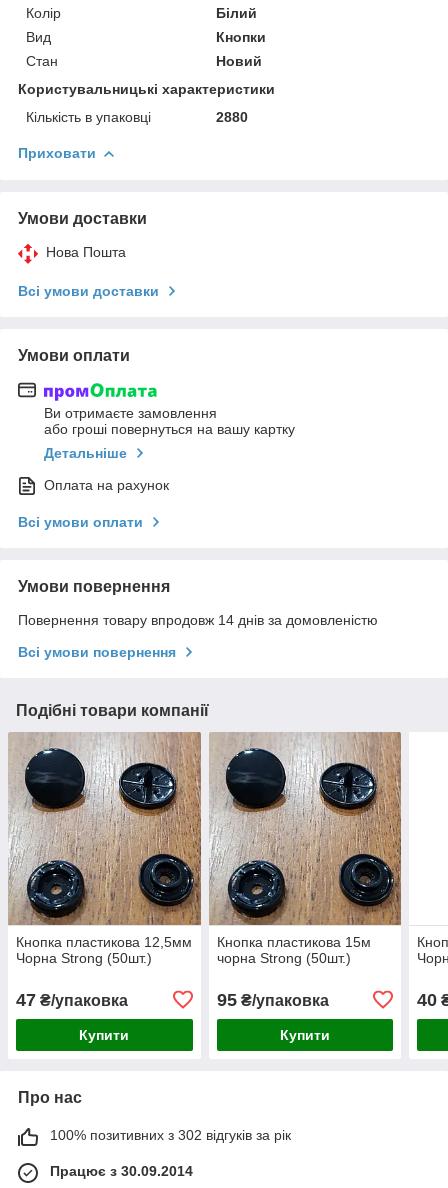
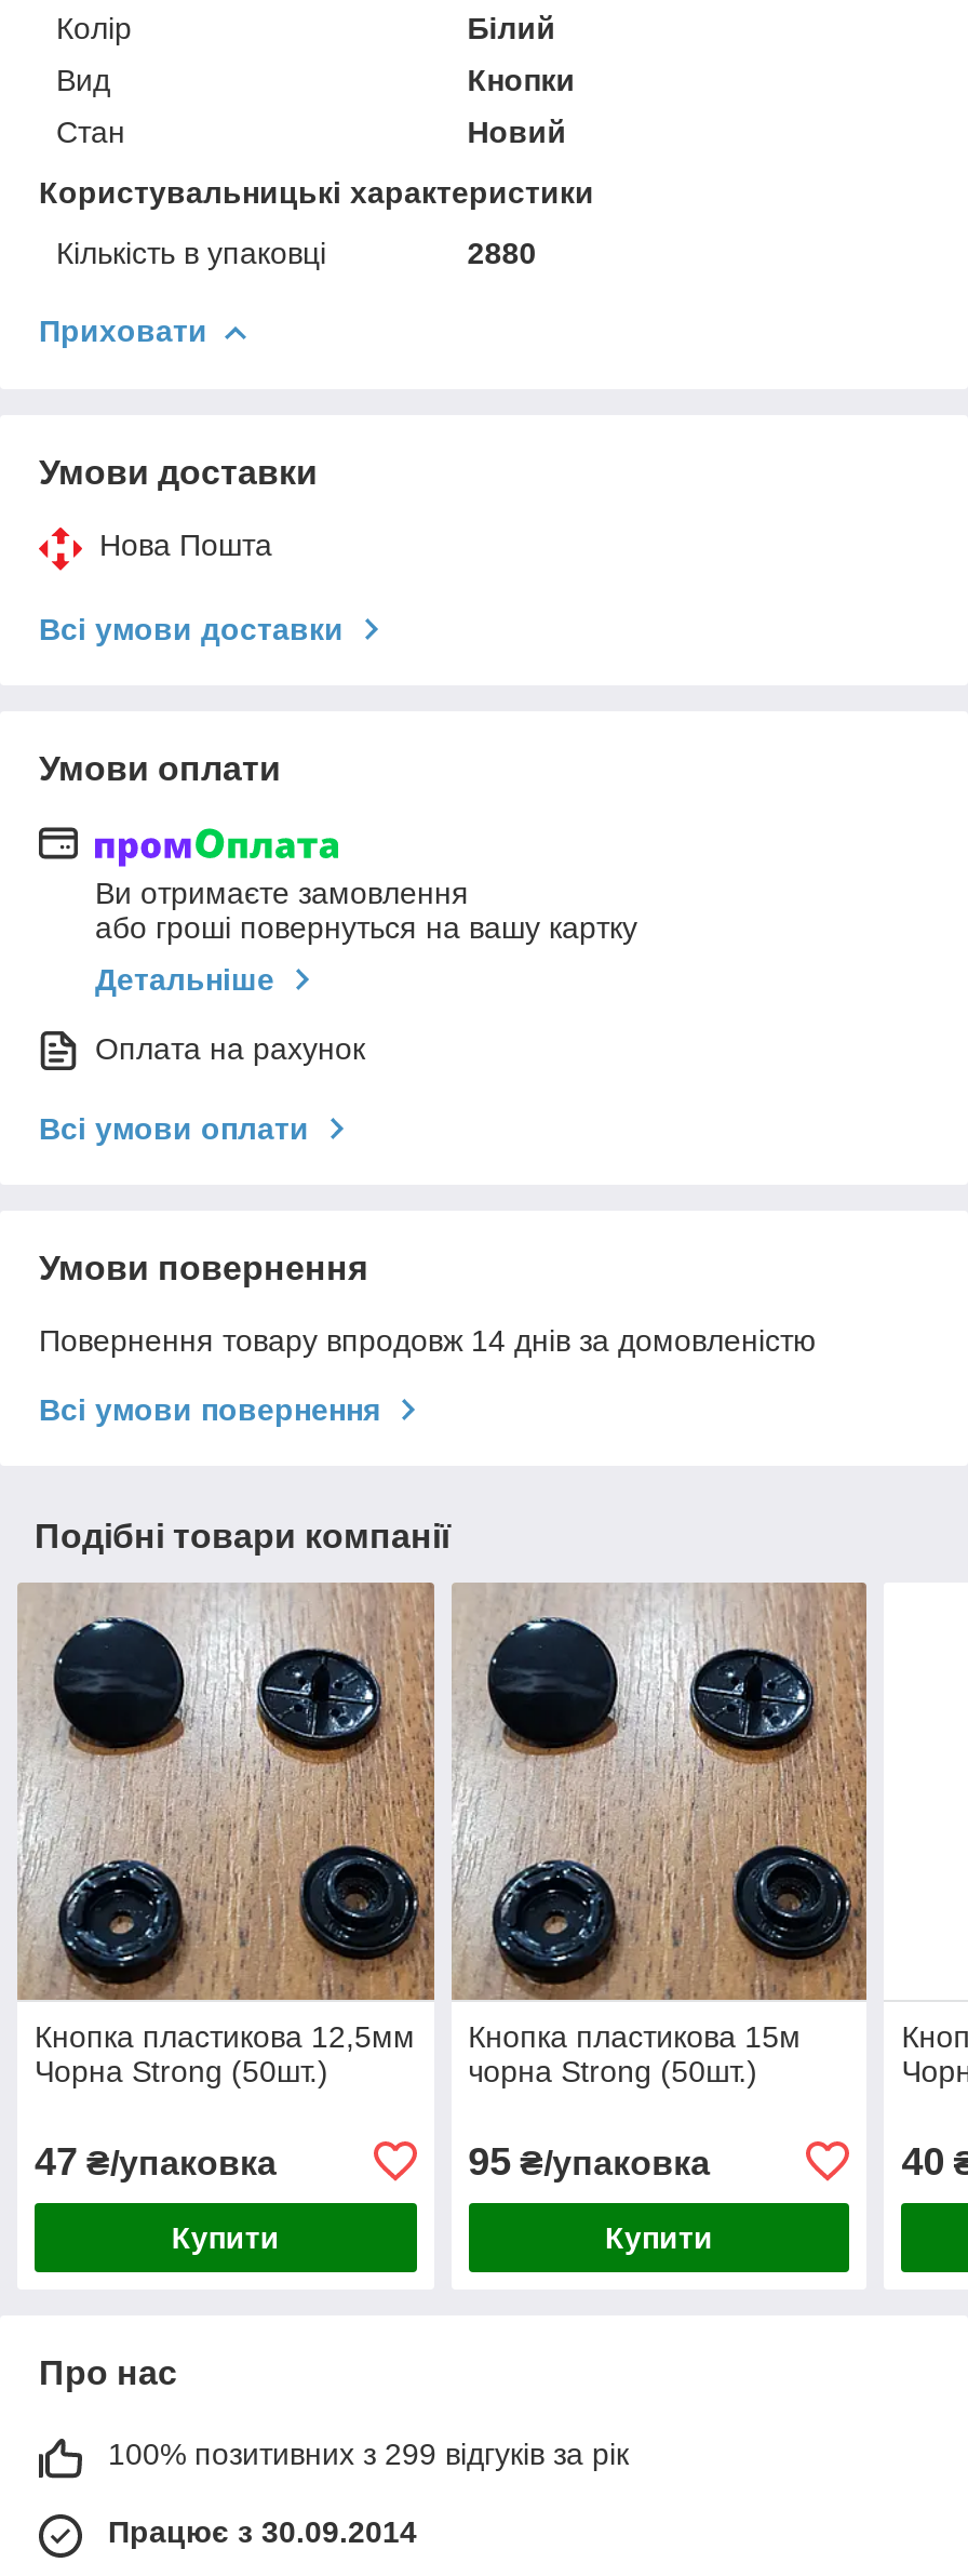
- 100% позитивних з 302 відгуків за рік
+ 100% позитивних з 299 відгуків за рік
